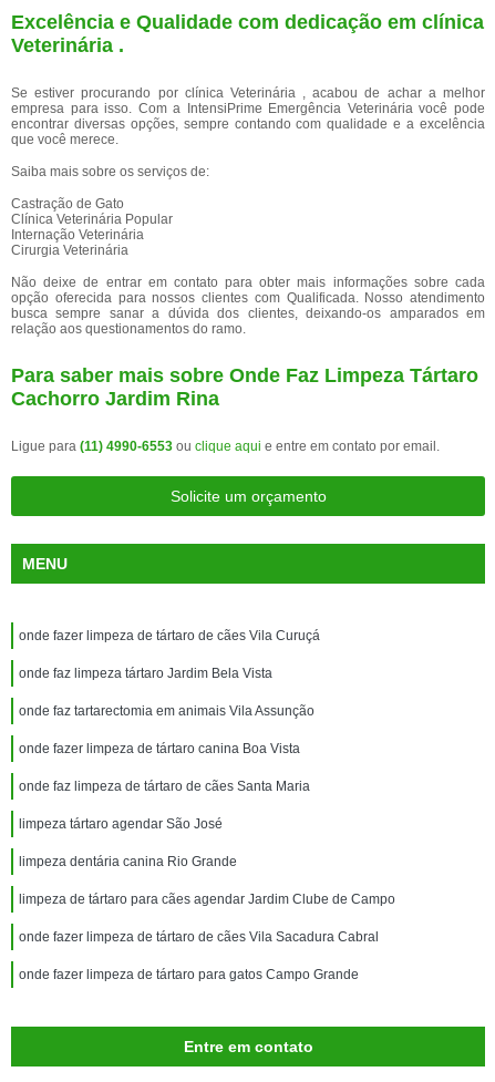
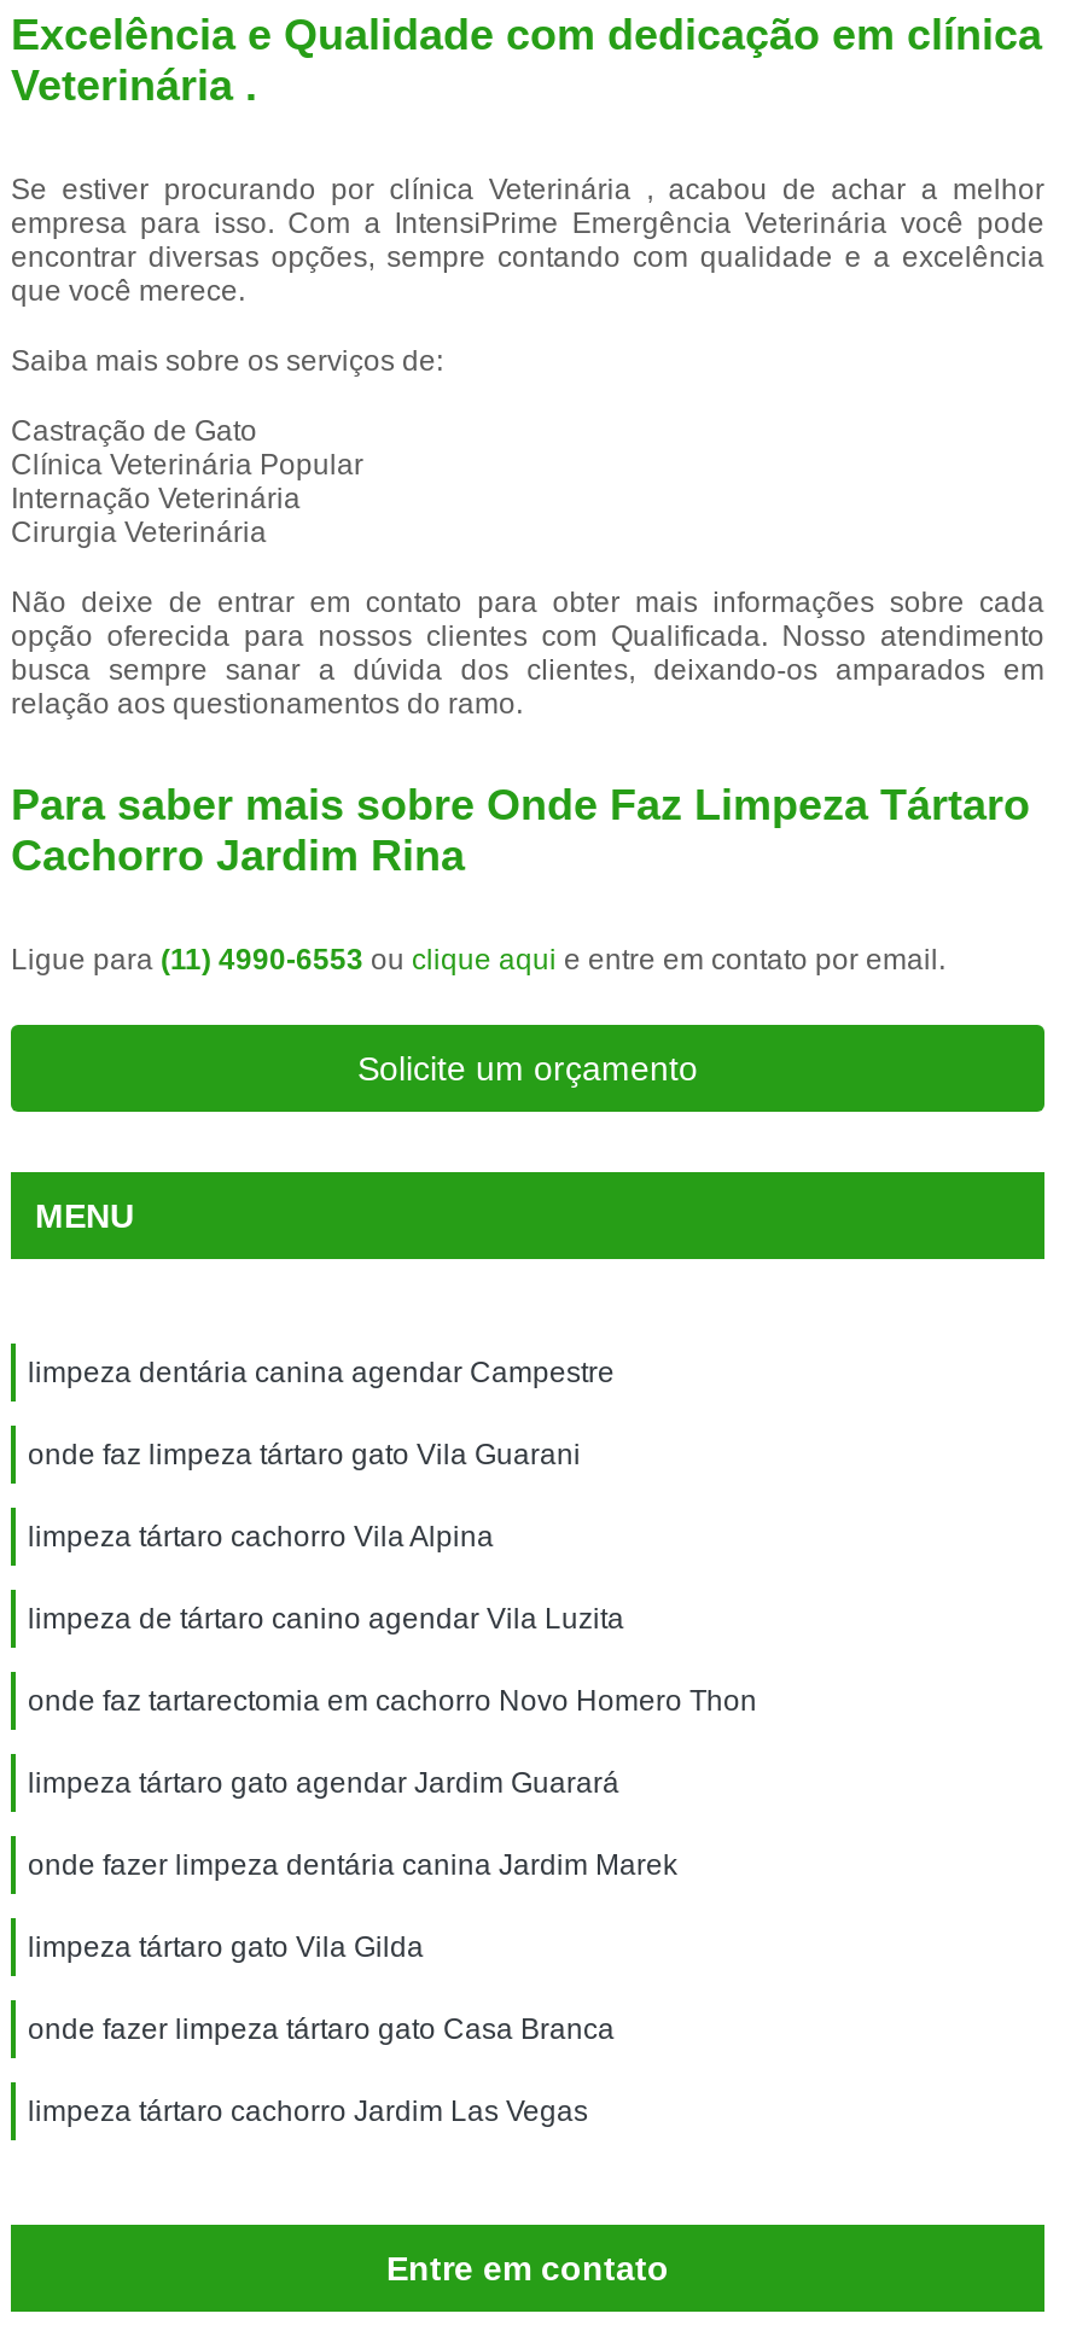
- onde fazer limpeza de tártaro de cães Vila Curuçá
+ limpeza dentária canina agendar Campestre

- onde faz limpeza tártaro Jardim Bela Vista
+ onde faz limpeza tártaro gato Vila Guarani

- onde faz tartarectomia em animais Vila Assunção
+ limpeza tártaro cachorro Vila Alpina

- onde fazer limpeza de tártaro canina Boa Vista
+ limpeza de tártaro canino agendar Vila Luzita

- onde faz limpeza de tártaro de cães Santa Maria
+ onde faz tartarectomia em cachorro Novo Homero Thon

- limpeza tártaro agendar São José
+ limpeza tártaro gato agendar Jardim Guarará

- limpeza dentária canina Rio Grande
+ onde fazer limpeza dentária canina Jardim Marek

- limpeza de tártaro para cães agendar Jardim Clube de Campo
+ limpeza tártaro gato Vila Gilda

- onde fazer limpeza de tártaro de cães Vila Sacadura Cabral
+ onde fazer limpeza tártaro gato Casa Branca

- onde fazer limpeza de tártaro para gatos Campo Grande
+ limpeza tártaro cachorro Jardim Las Vegas
